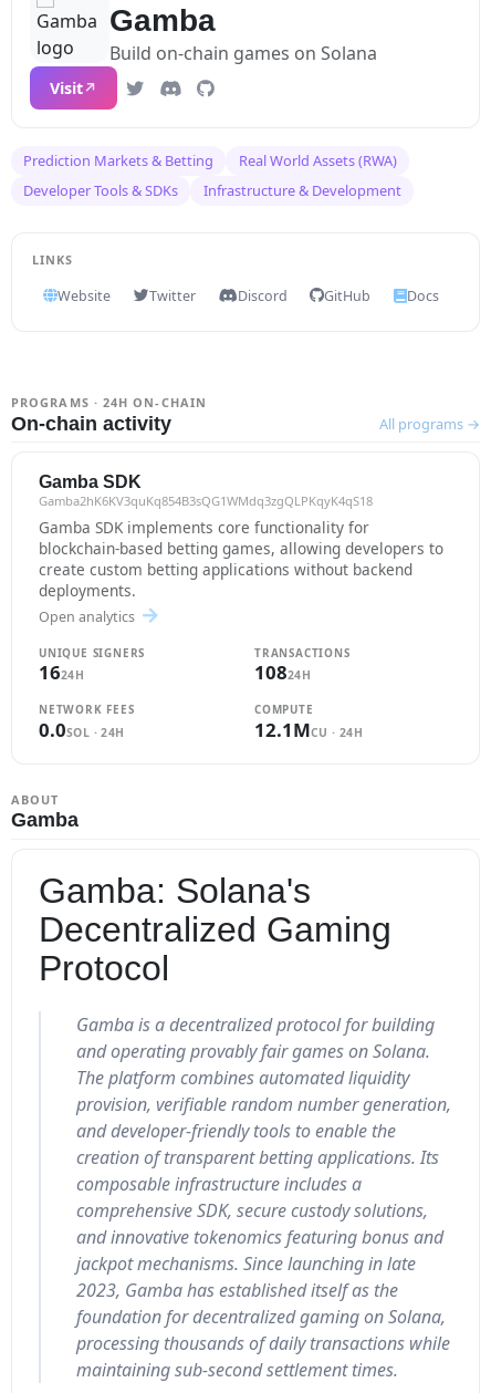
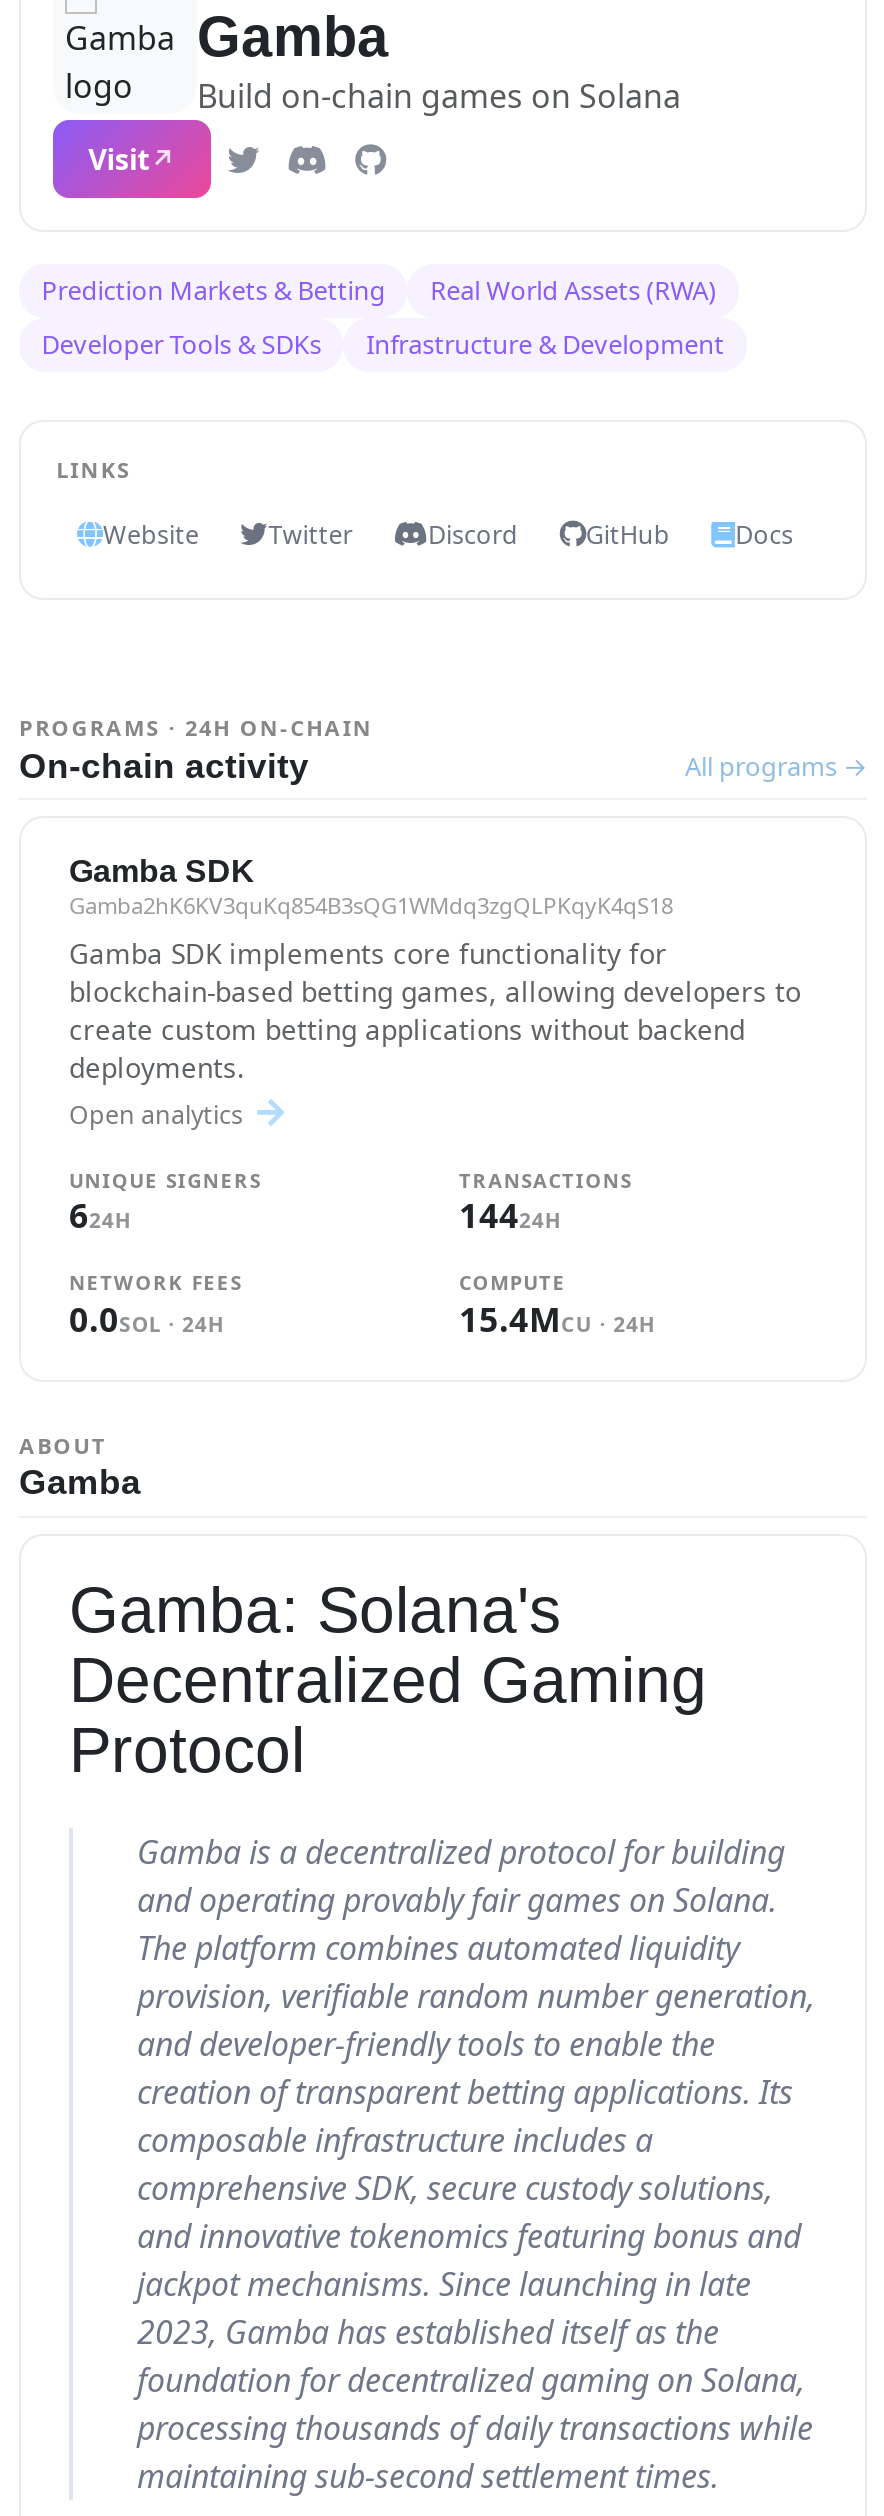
- 1624H
+ 624H

- 10824H
+ 14424H

- 12.1MCU · 24H
+ 15.4MCU · 24H
